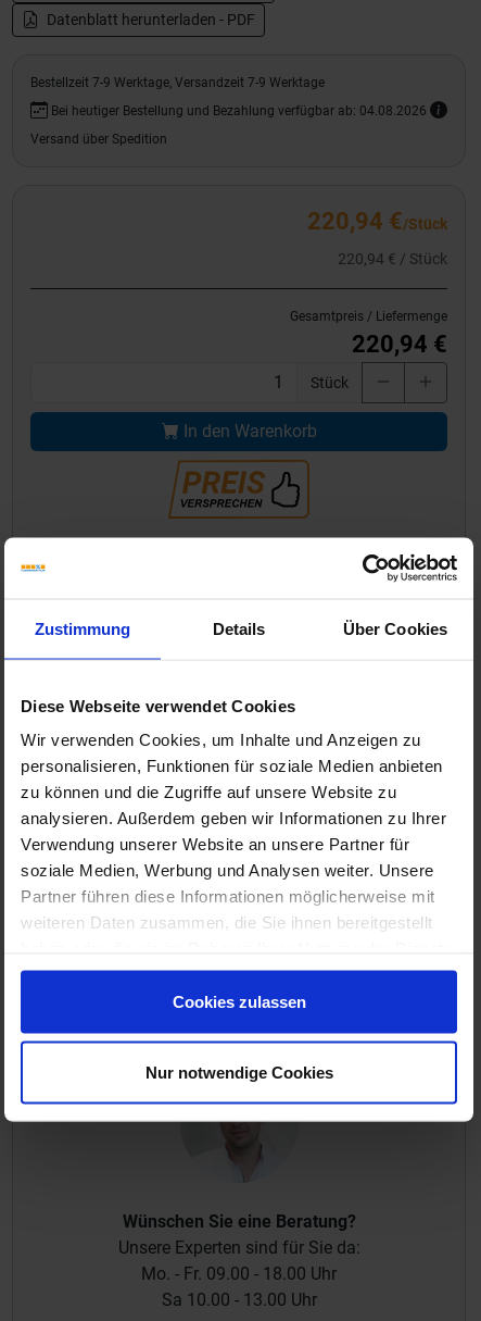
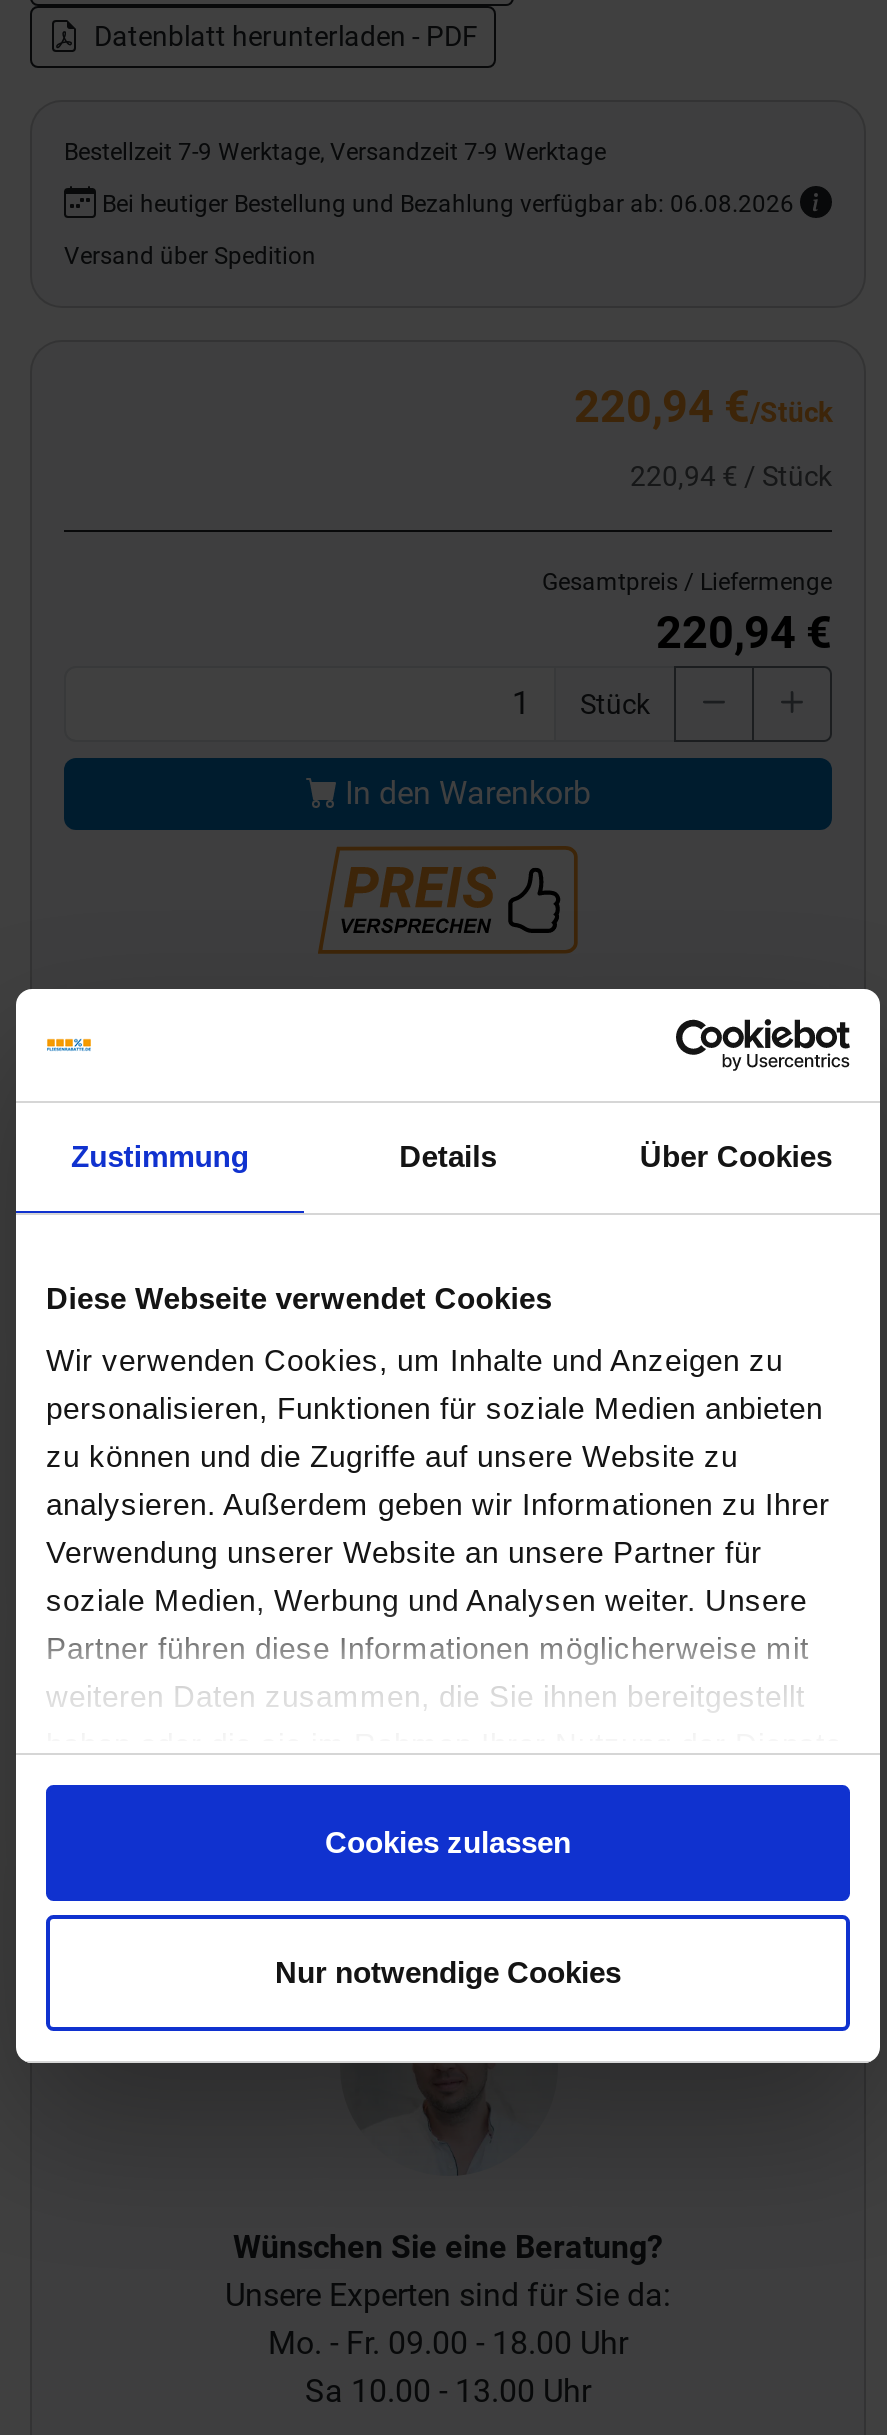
- Bei heutiger Bestellung und Bezahlung verfügbar ab: 04.08.2026
+ Bei heutiger Bestellung und Bezahlung verfügbar ab: 06.08.2026
